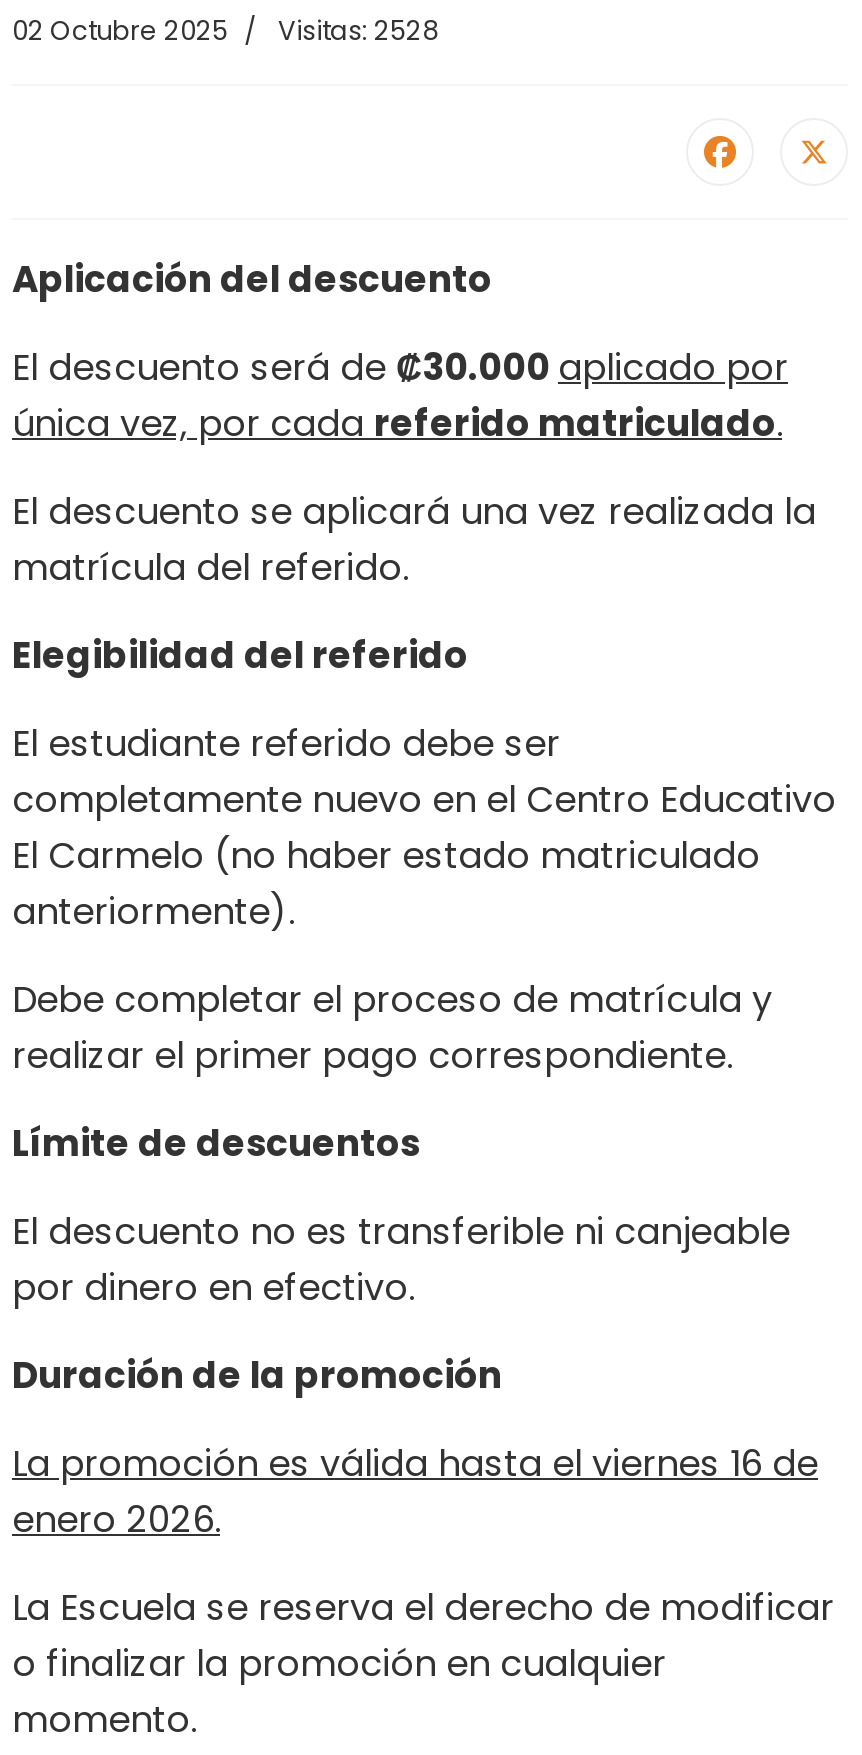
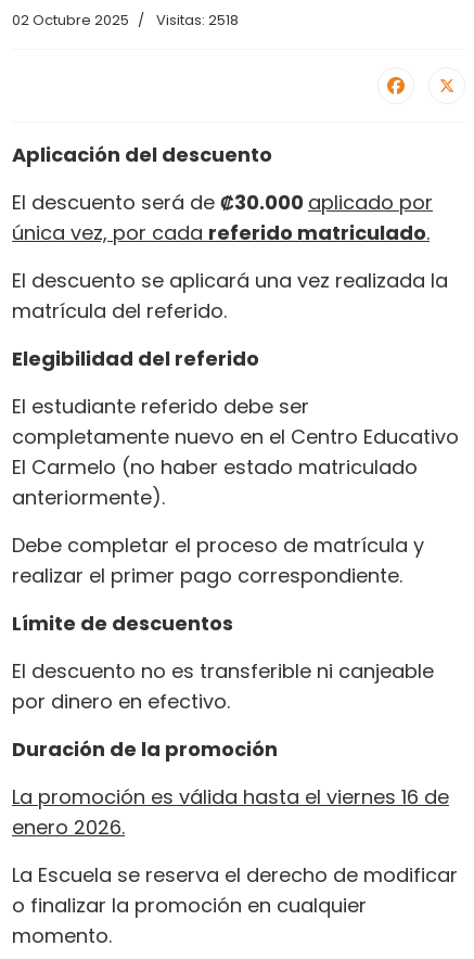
- 02 Octubre 2025 Visitas: 2528
+ 02 Octubre 2025 Visitas: 2518
